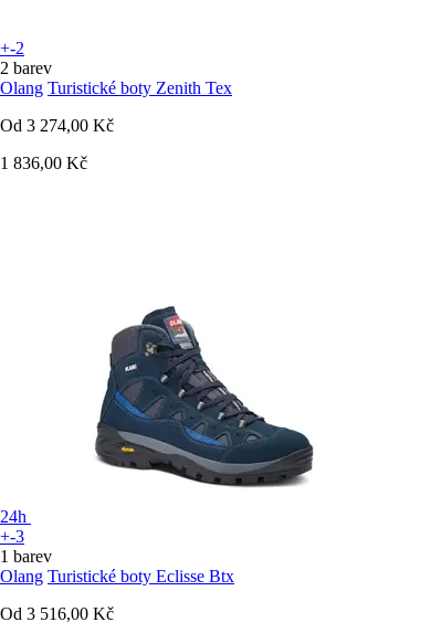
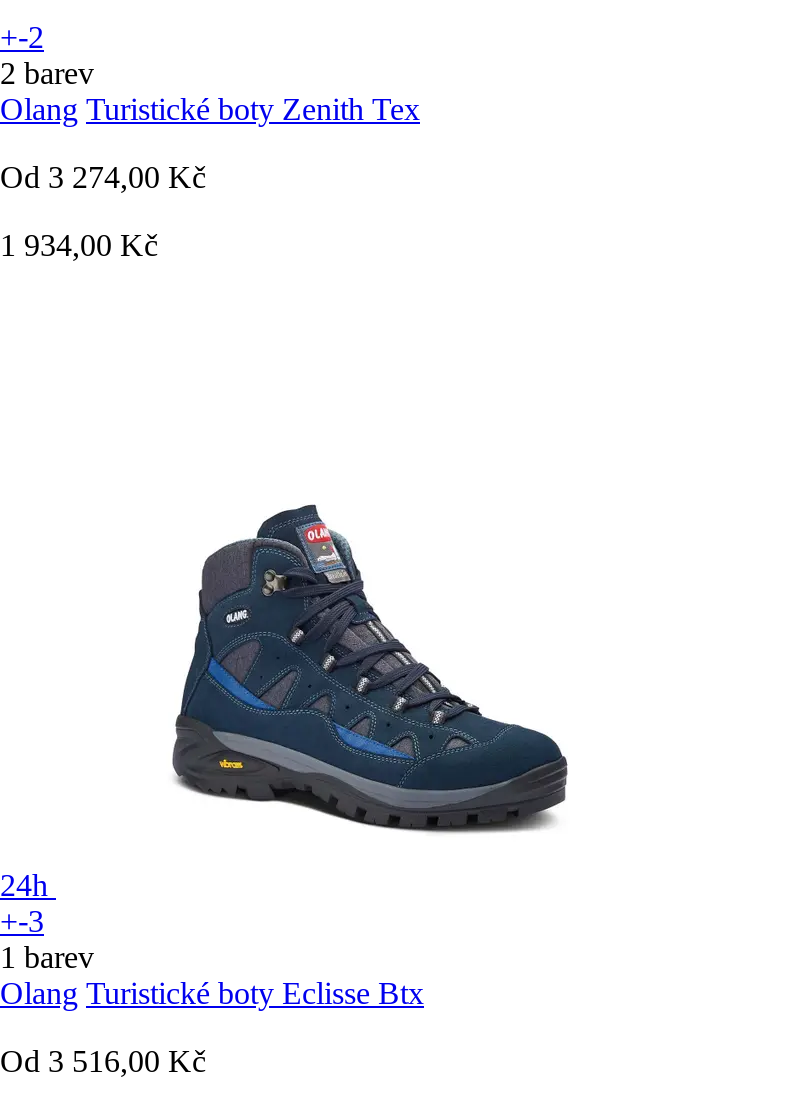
- 1 836,00 Kč
+ 1 934,00 Kč
